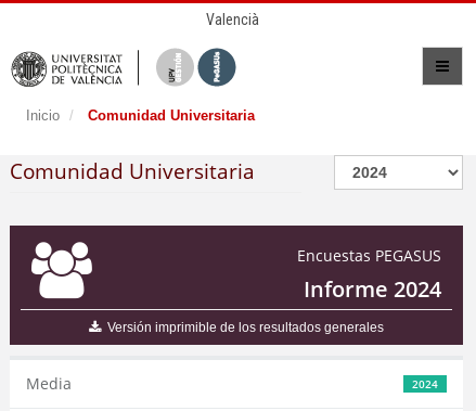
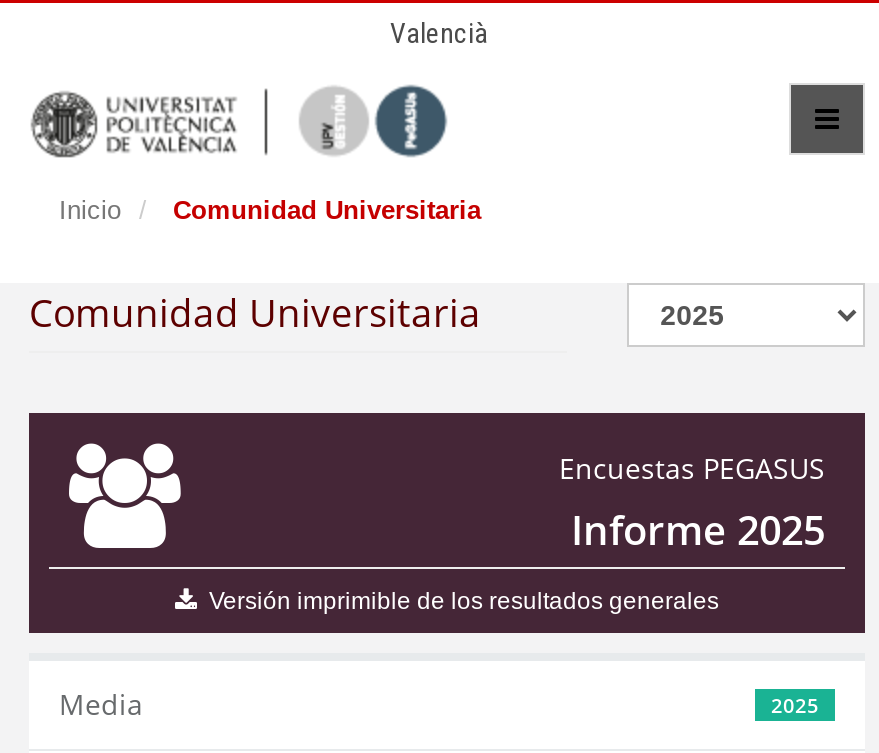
- Informe 2024
+ Informe 2025

- 2024
+ 2025
